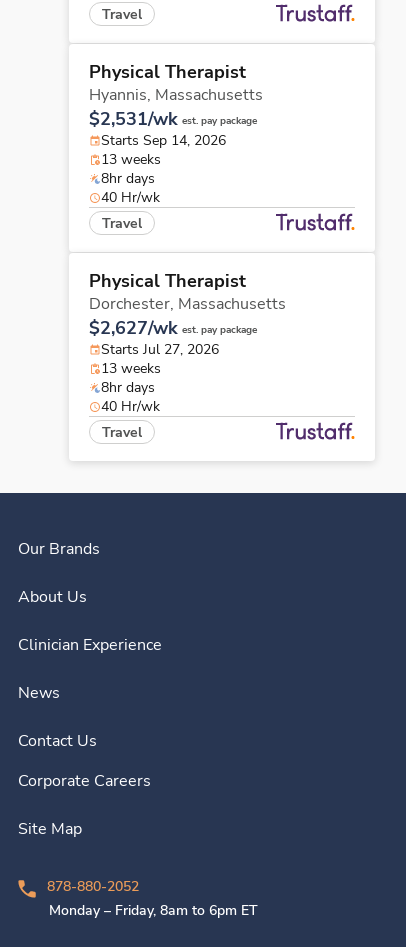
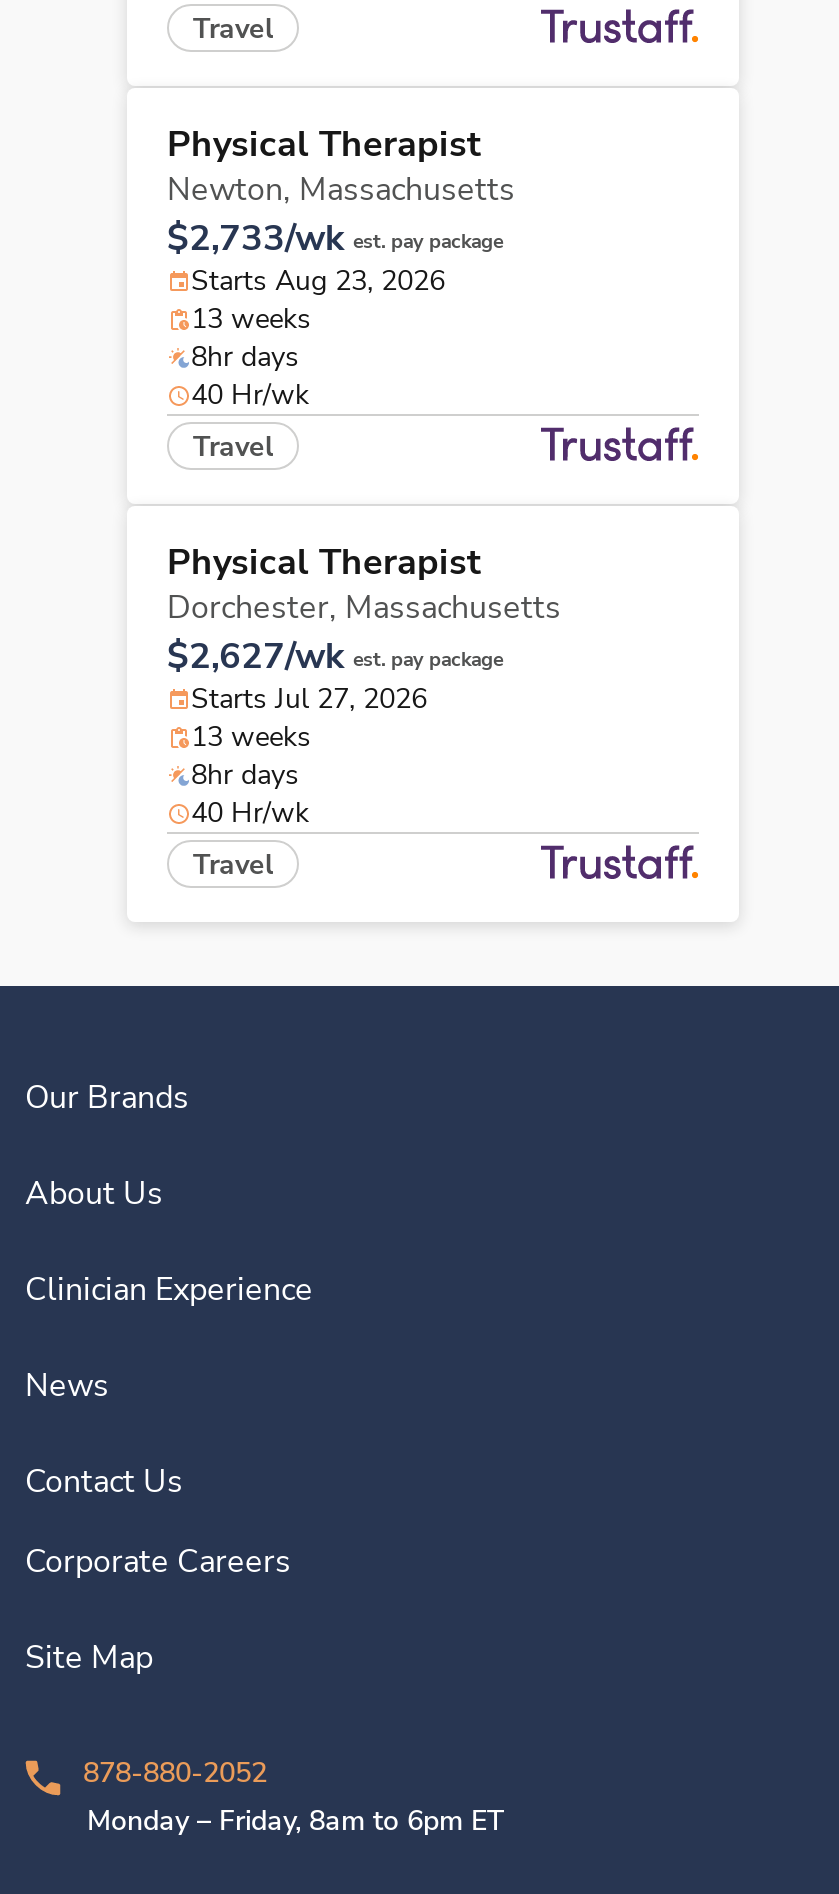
- Hyannis, Massachusetts
+ Newton, Massachusetts

- $2,531/wk est. pay package
+ $2,733/wk est. pay package

- Starts Sep 14, 2026
+ Starts Aug 23, 2026
